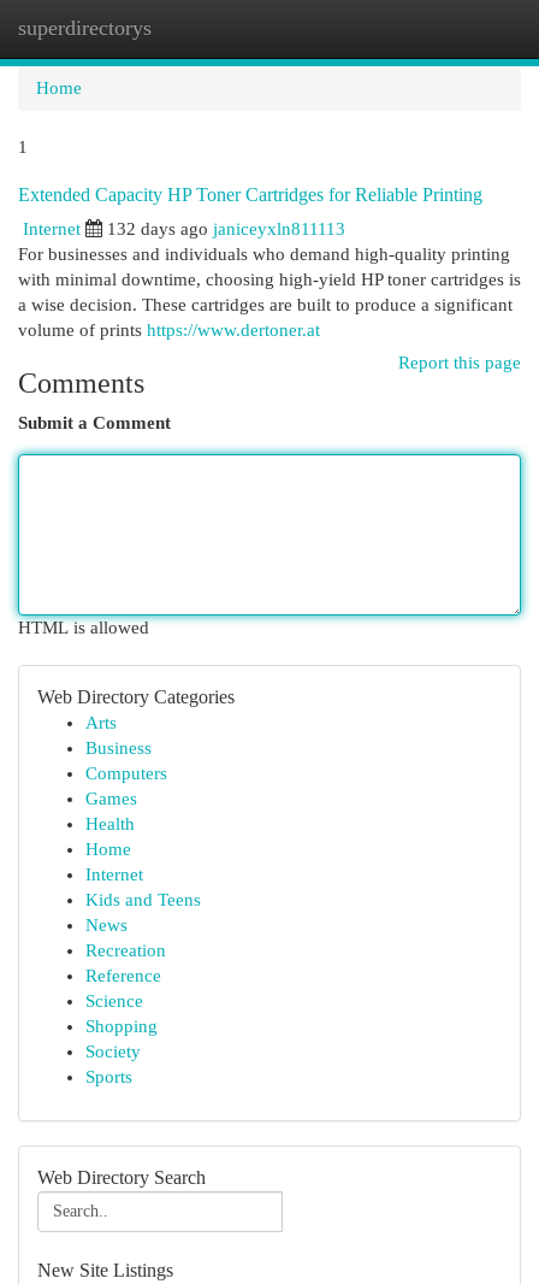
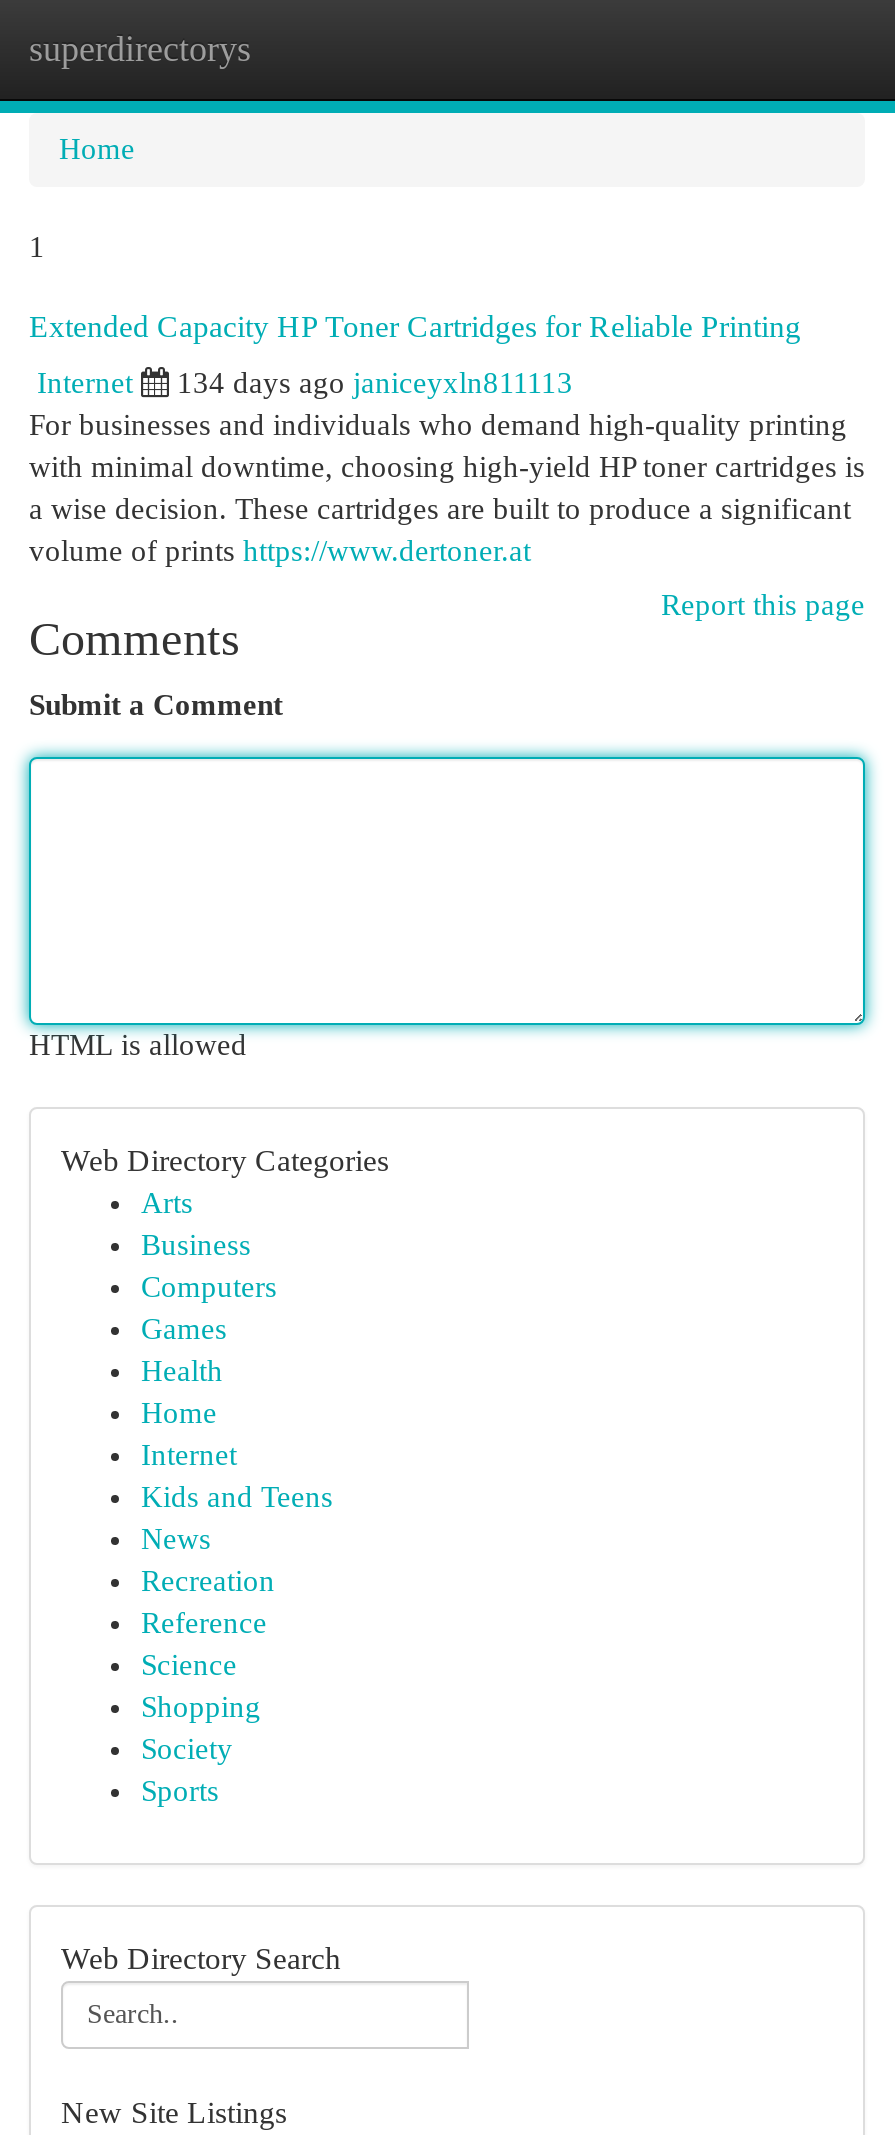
- 132 days ago janiceyxln811113
+ 134 days ago janiceyxln811113
